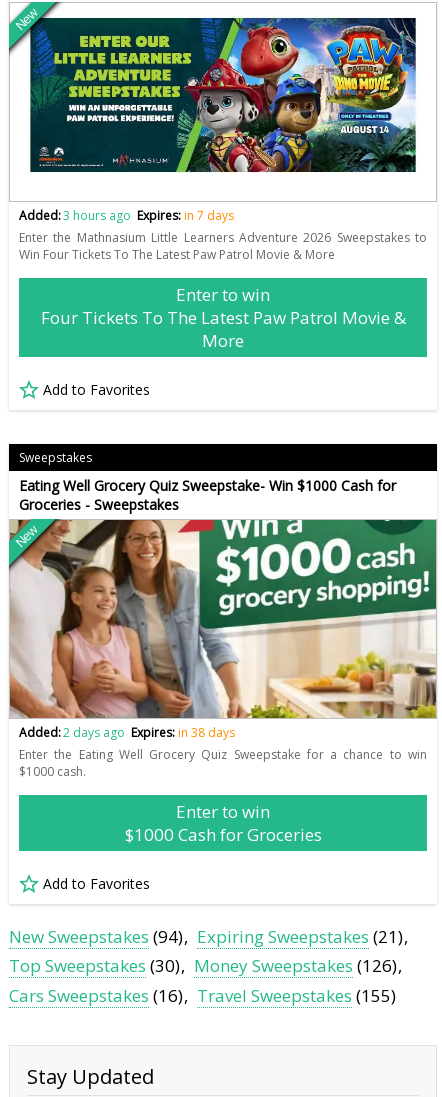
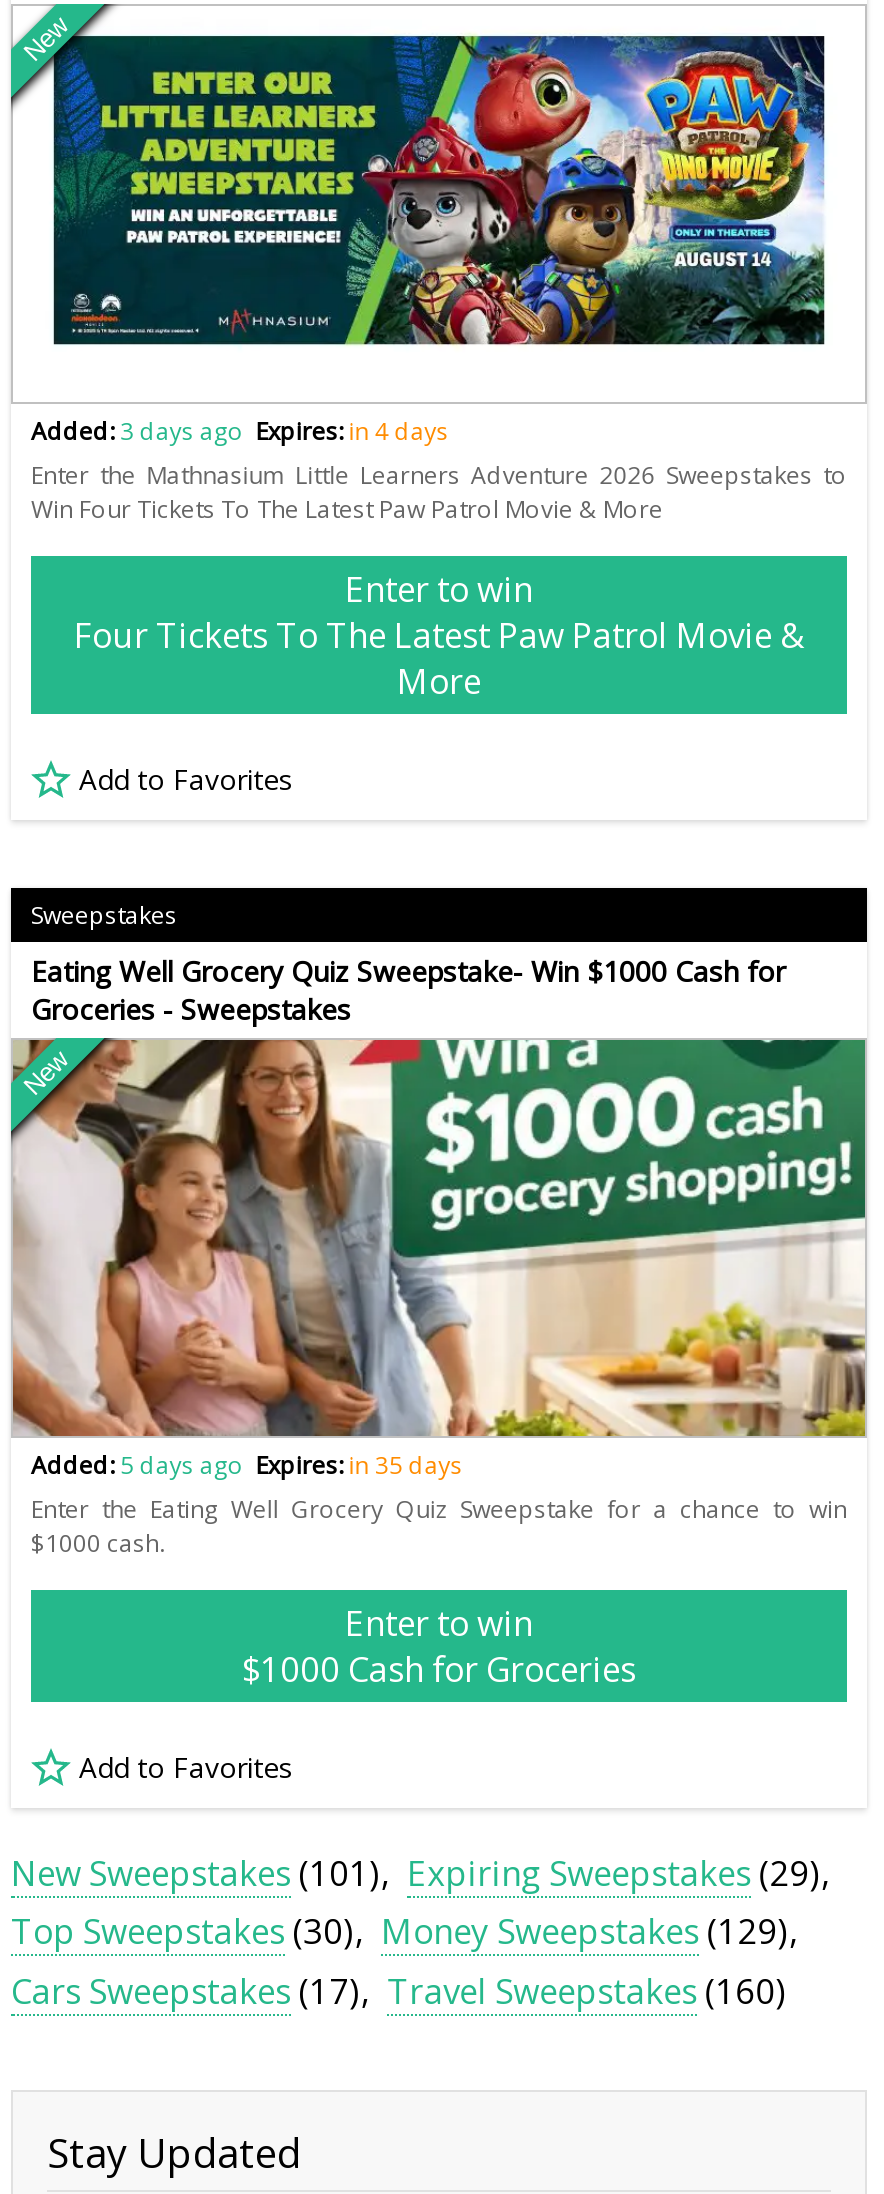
- Added: 3 hours ago Expires: in 7 days
+ Added: 3 days ago Expires: in 4 days

- Added: 2 days ago Expires: in 38 days
+ Added: 5 days ago Expires: in 35 days

- New Sweepstakes (94)
+ New Sweepstakes (101)

- Expiring Sweepstakes (21)
+ Expiring Sweepstakes (29)

- Money Sweepstakes (126)
+ Money Sweepstakes (129)

- Cars Sweepstakes (16)
+ Cars Sweepstakes (17)

- Travel Sweepstakes (155)
+ Travel Sweepstakes (160)
